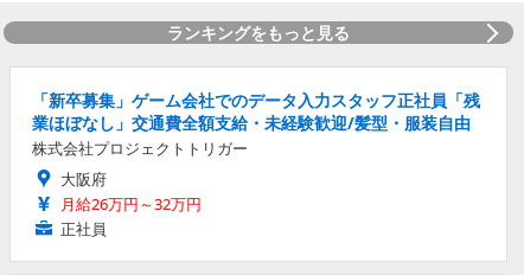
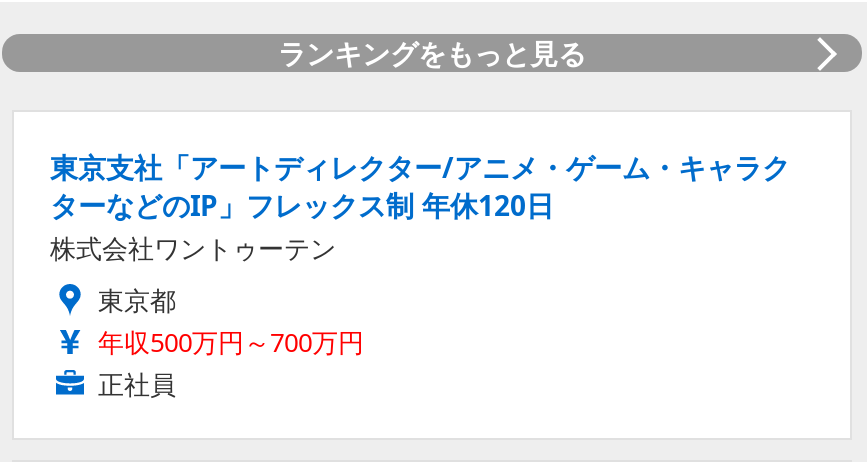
- 「新卒募集」ゲーム会社でのデータ入力スタッフ正社員「残
- 業ほぼなし」交通費全額支給・未経験歓迎/髪型・服装自由
- 株式会社プロジェクトトリガー
- 大阪府
- 月給26万円～32万円
+ 東京支社「アートディレクター/アニメ・ゲーム・キャラク
+ ターなどのIP」フレックス制 年休120日
+ 株式会社ワントゥーテン
+ 東京都
+ 年収500万円～700万円
